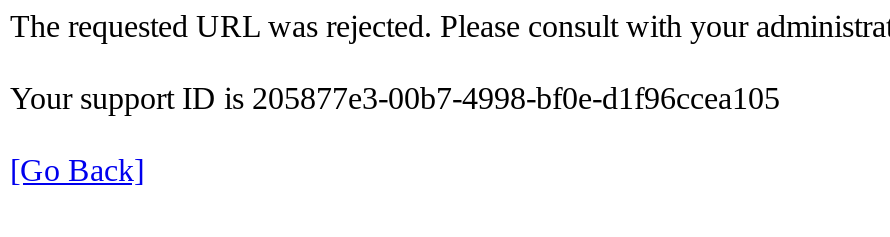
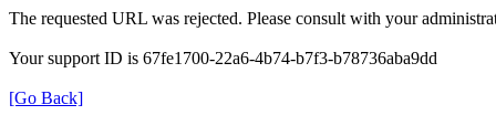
- Your support ID is 205877e3-00b7-4998-bf0e-d1f96ccea105
+ Your support ID is 67fe1700-22a6-4b74-b7f3-b78736aba9dd
